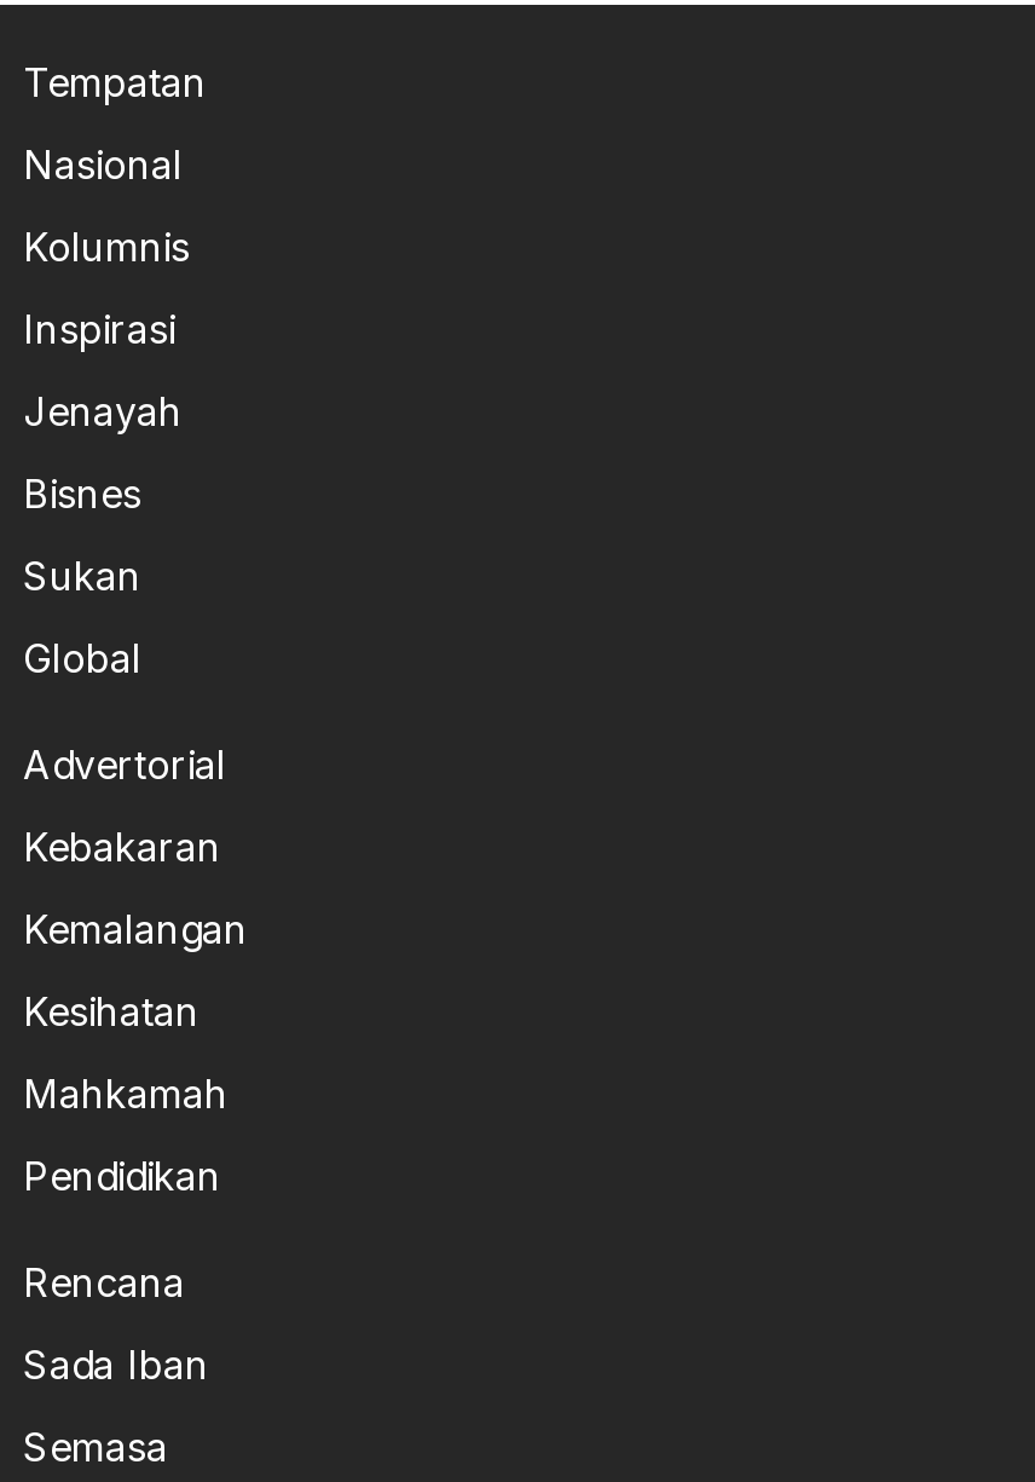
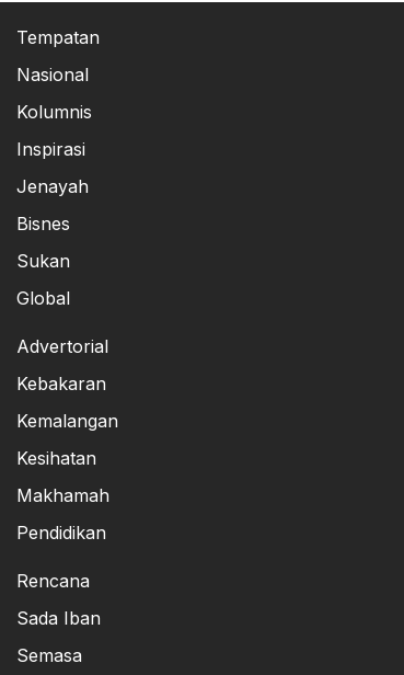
- Mahkamah
+ Makhamah
